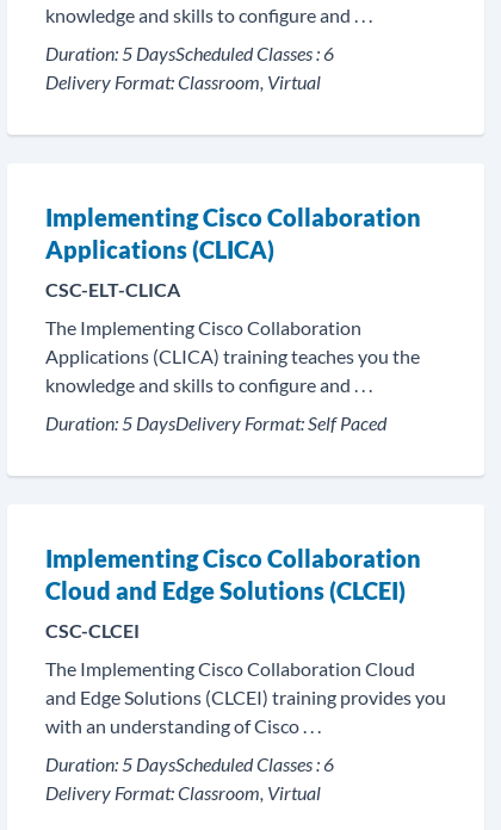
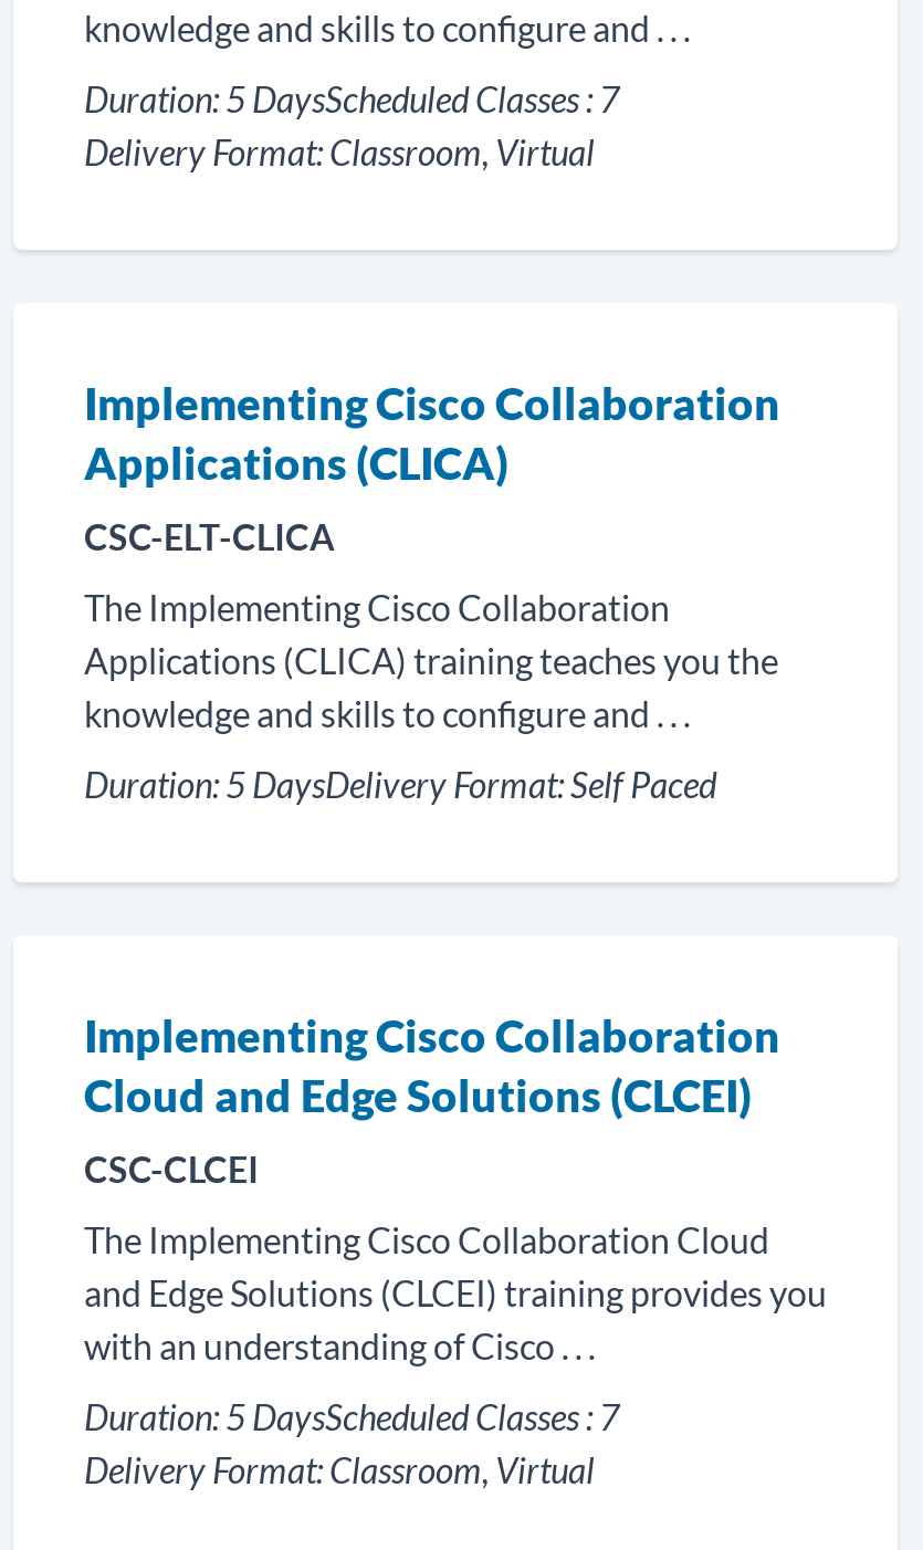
- Duration: 5 DaysScheduled Classes : 6
+ Duration: 5 DaysScheduled Classes : 7

- Duration: 5 DaysScheduled Classes : 6
+ Duration: 5 DaysScheduled Classes : 7
